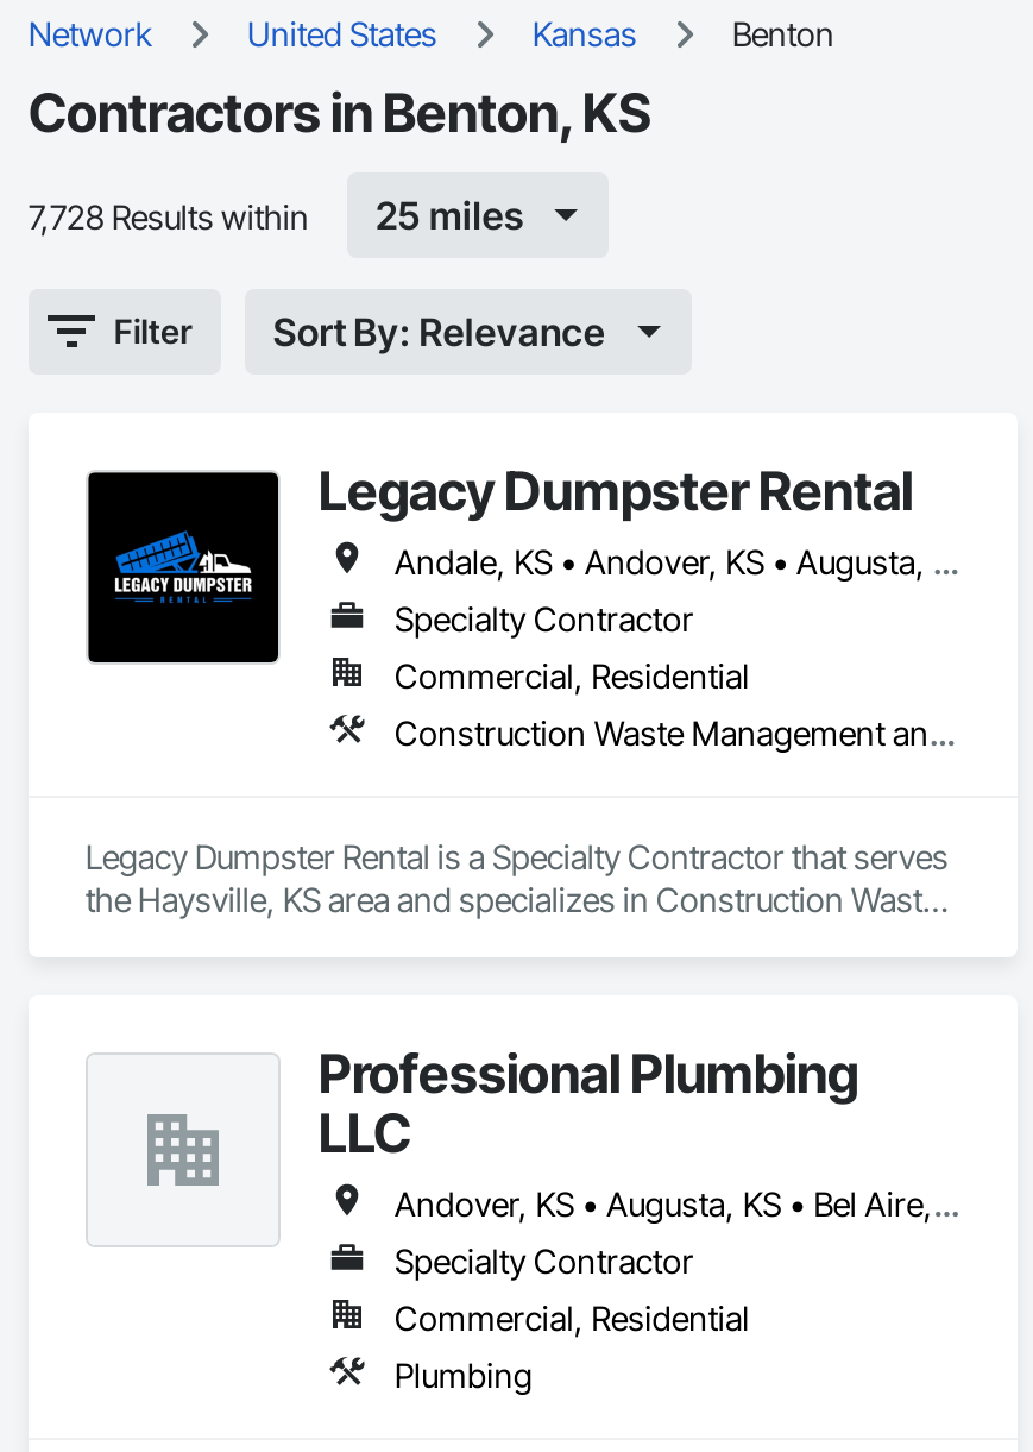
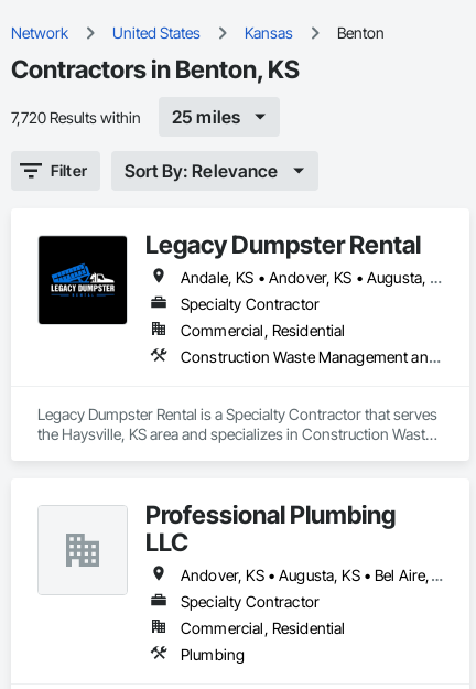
- 7,728 Results within
+ 7,720 Results within
